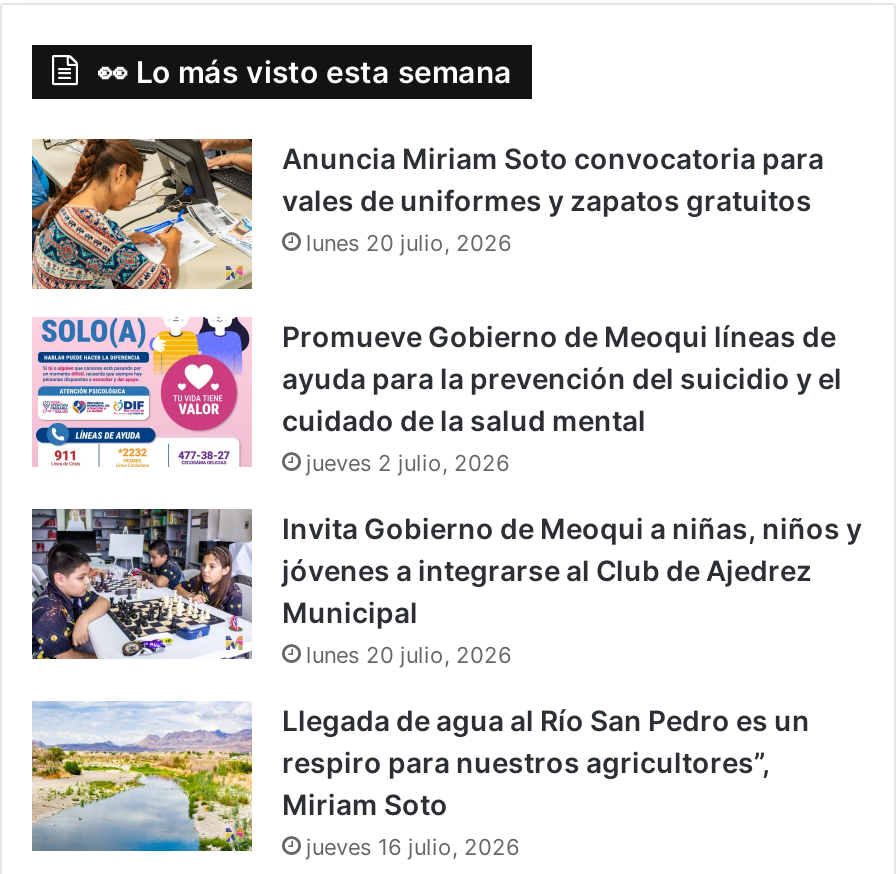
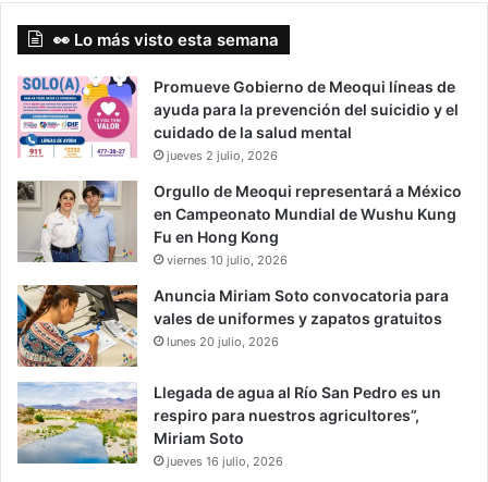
moved down: [image] | Anuncia Miriam Soto convocatoria para | vales de uniformes y zapatos gratuitos

- lunes 20 julio, 2026

moved up: [image] | Promueve Gobierno de Meoqui líneas de | ayuda para la prevención del suicidio y el | cuidado de la salud mental | jueves 2 julio, 2026

- [image]
- Invita Gobierno de Meoqui a niñas, niños y
- jóvenes a integrarse al Club de Ajedrez
- Municipal
+ [image]
+ Orgullo de Meoqui representará a México
+ en Campeonato Mundial de Wushu Kung
+ Fu en Hong Kong
+ viernes 10 julio, 2026
